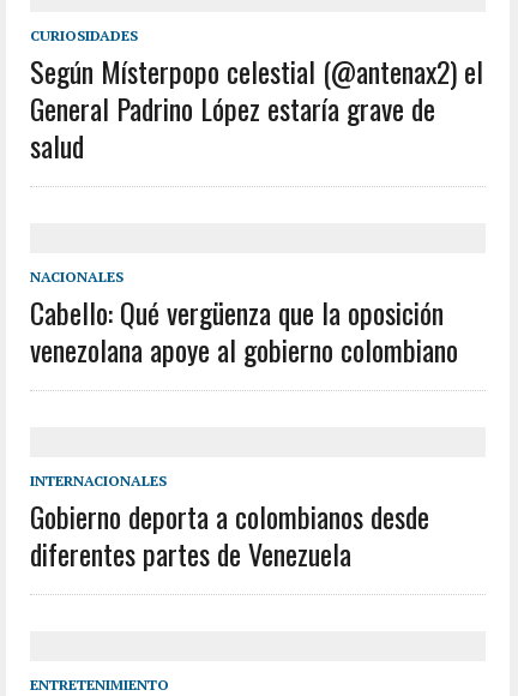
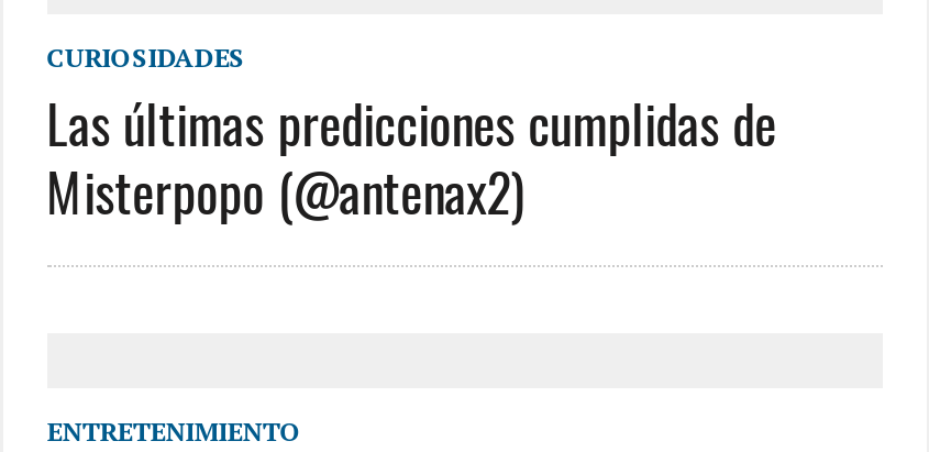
- Según Místerpopo celestial (@antenax2) el
- General Padrino López estaría grave de
- salud
- NACIONALES
- Cabello: Qué vergüenza que la oposición
- venezolana apoye al gobierno colombiano
- INTERNACIONALES
- Gobierno deporta a colombianos desde
- diferentes partes de Venezuela
+ Las últimas predicciones cumplidas de
+ Misterpopo (@antenax2)
